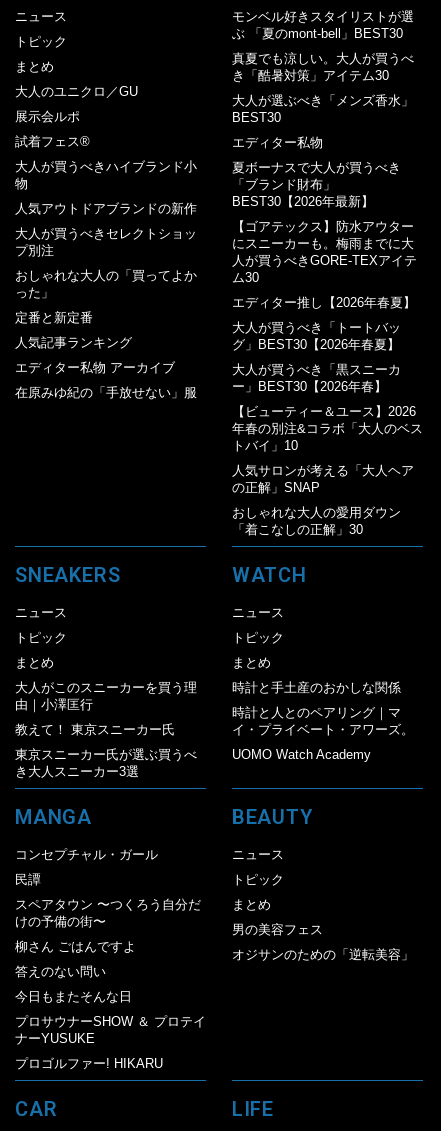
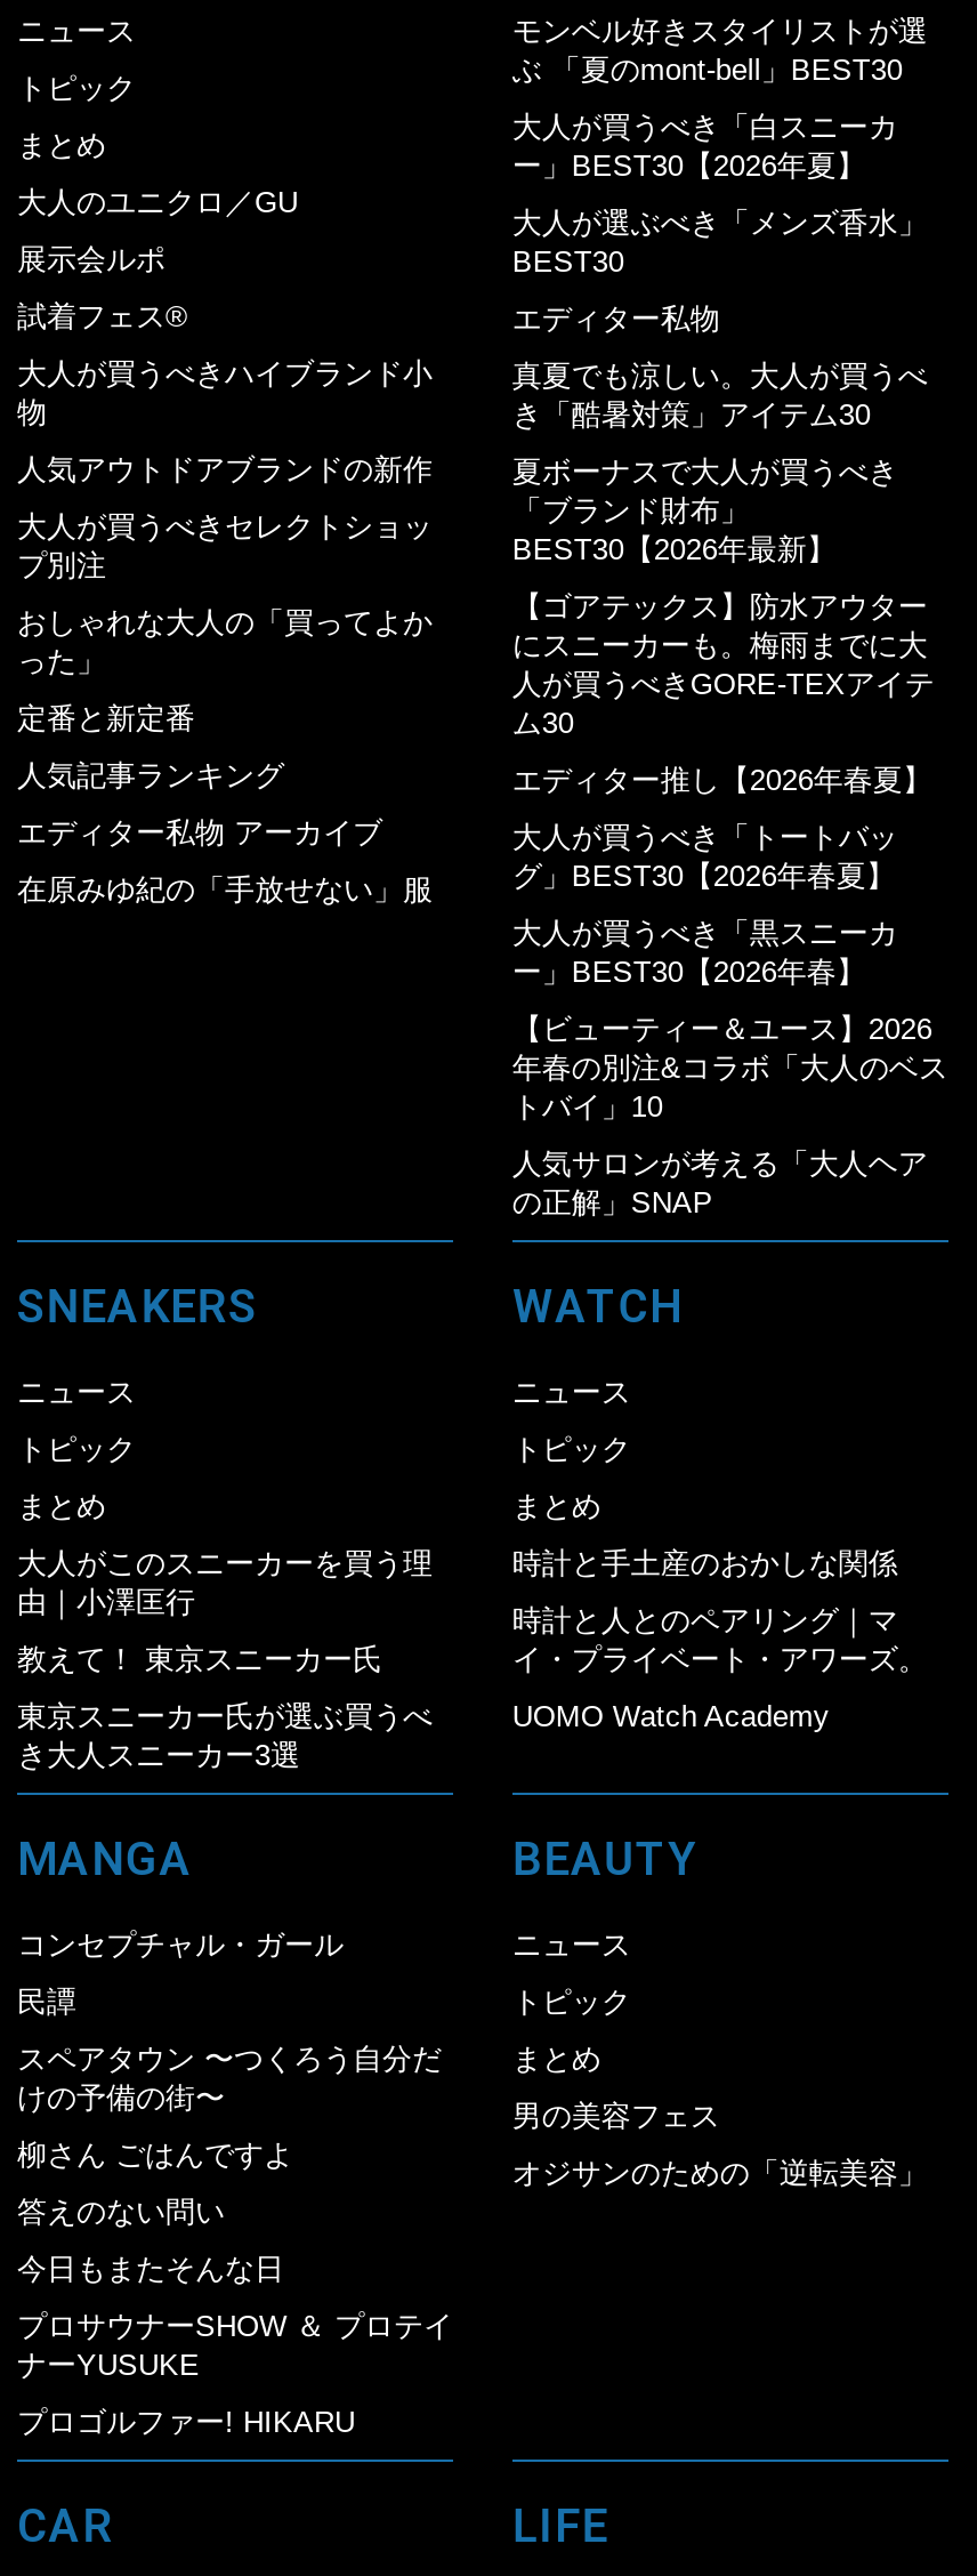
moved down: 真夏でも涼しい。大人が買うべ | き「酷暑対策」アイテム30

+ 大人が買うべき「白スニーカ
+ ー」BEST30【2026年夏】

moved down: 夏ボーナスで大人が買うべき | 「ブランド財布」 | BEST30【2026年最新】 | ... | 人気サロンが考える「大人ヘア | の正解」SNAP

- おしゃれな大人の愛用ダウン
- 「着こなしの正解」30
